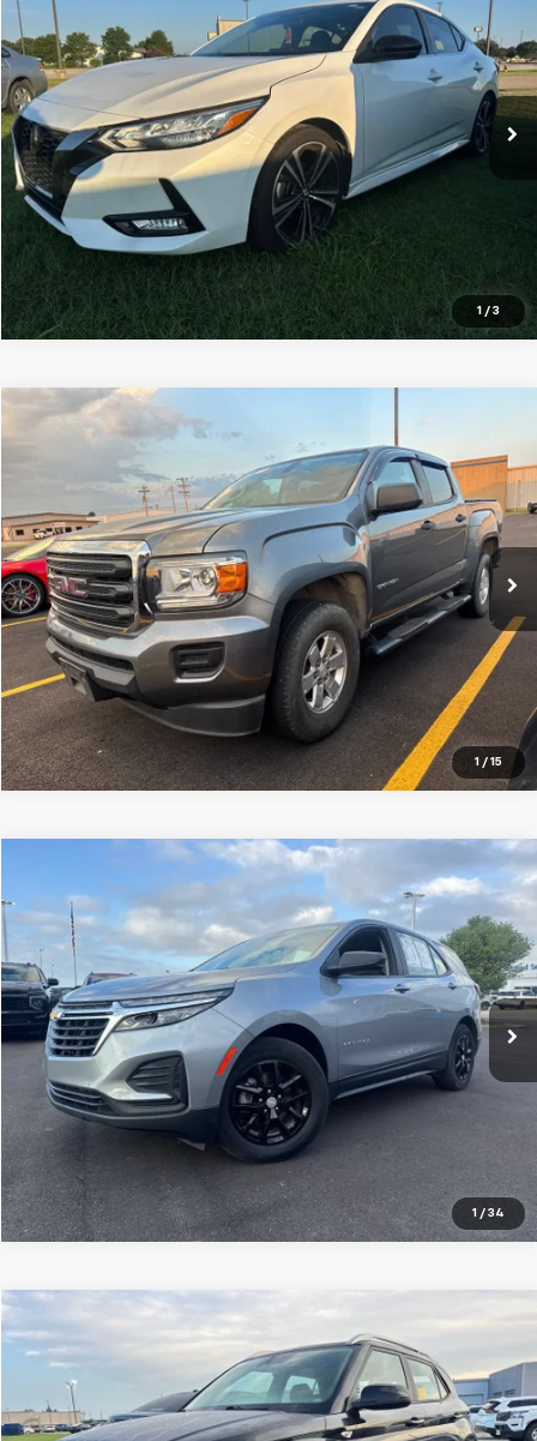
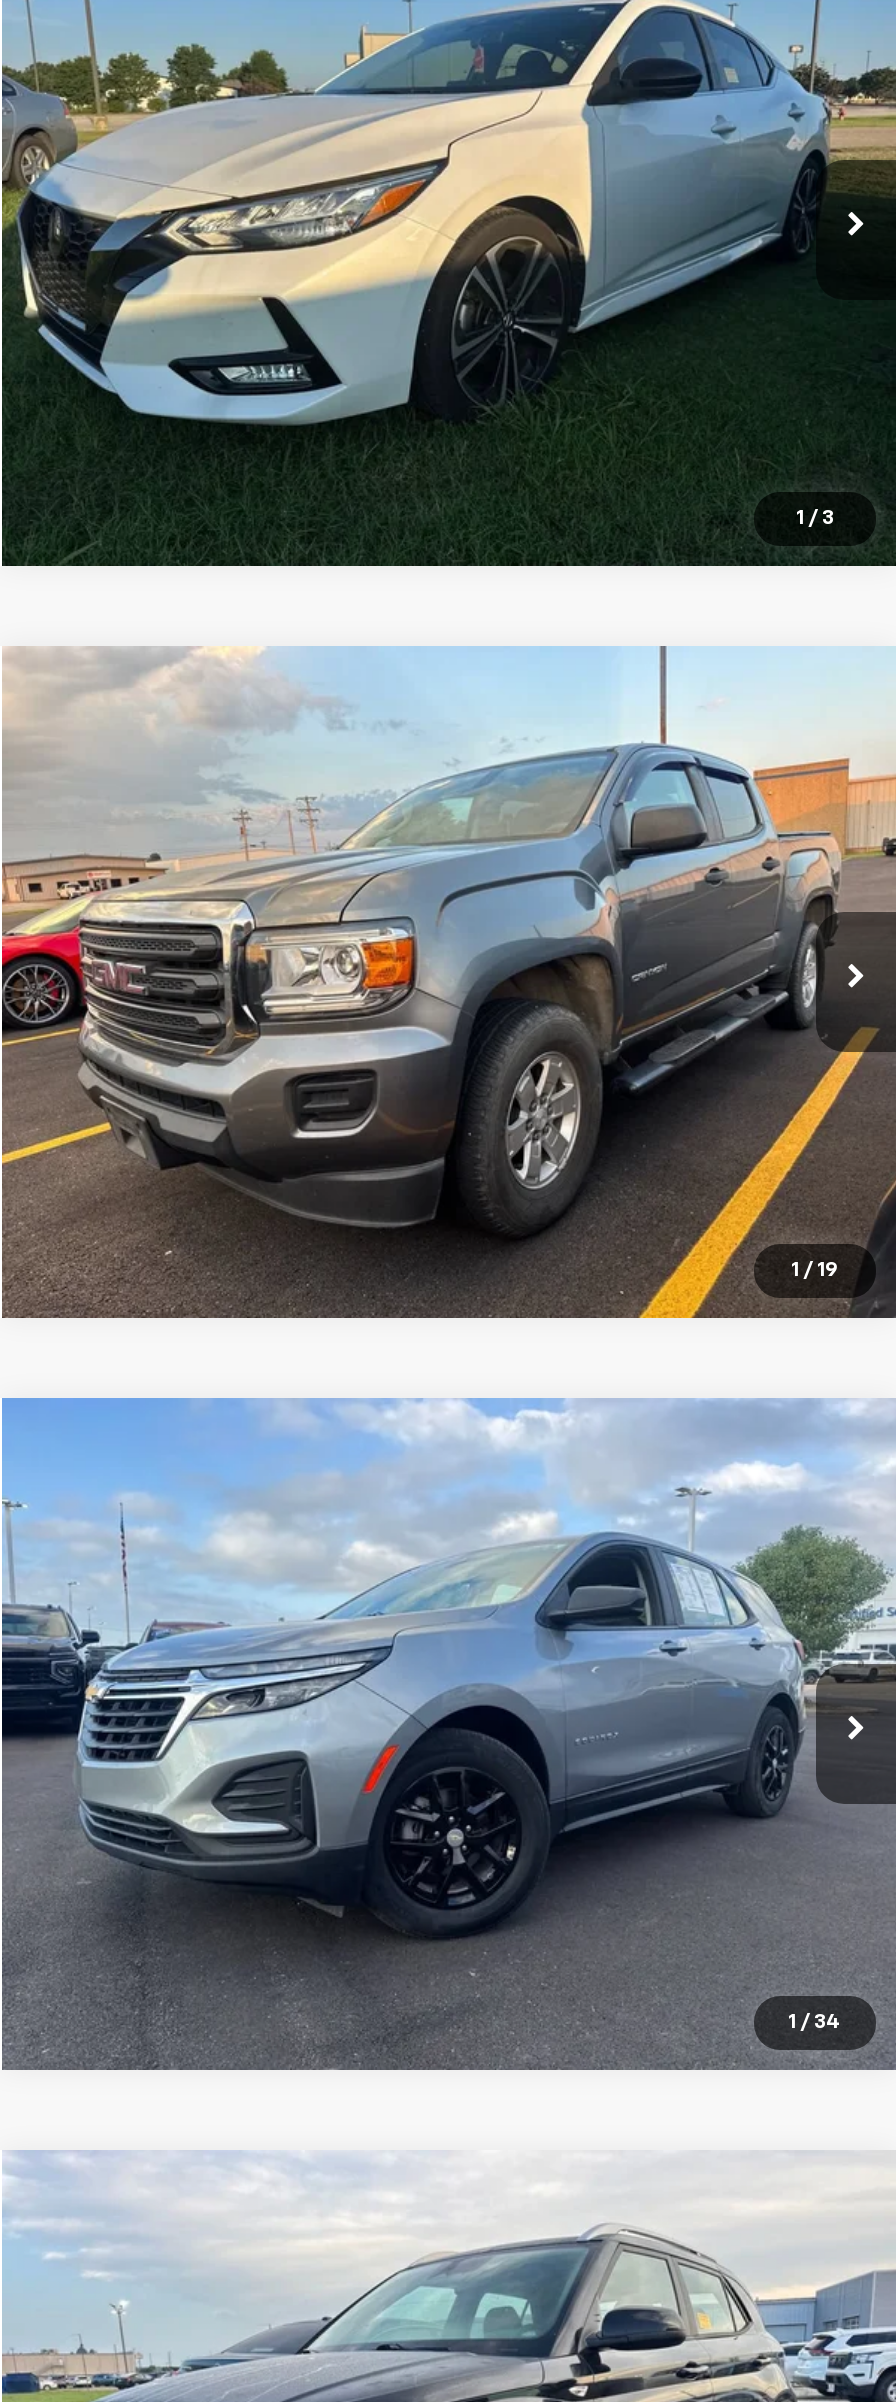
- 1 / 15
+ 1 / 19
